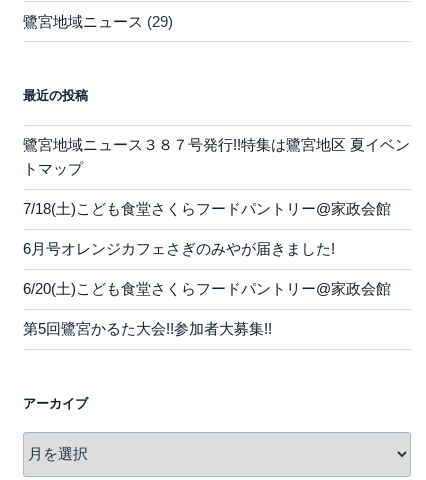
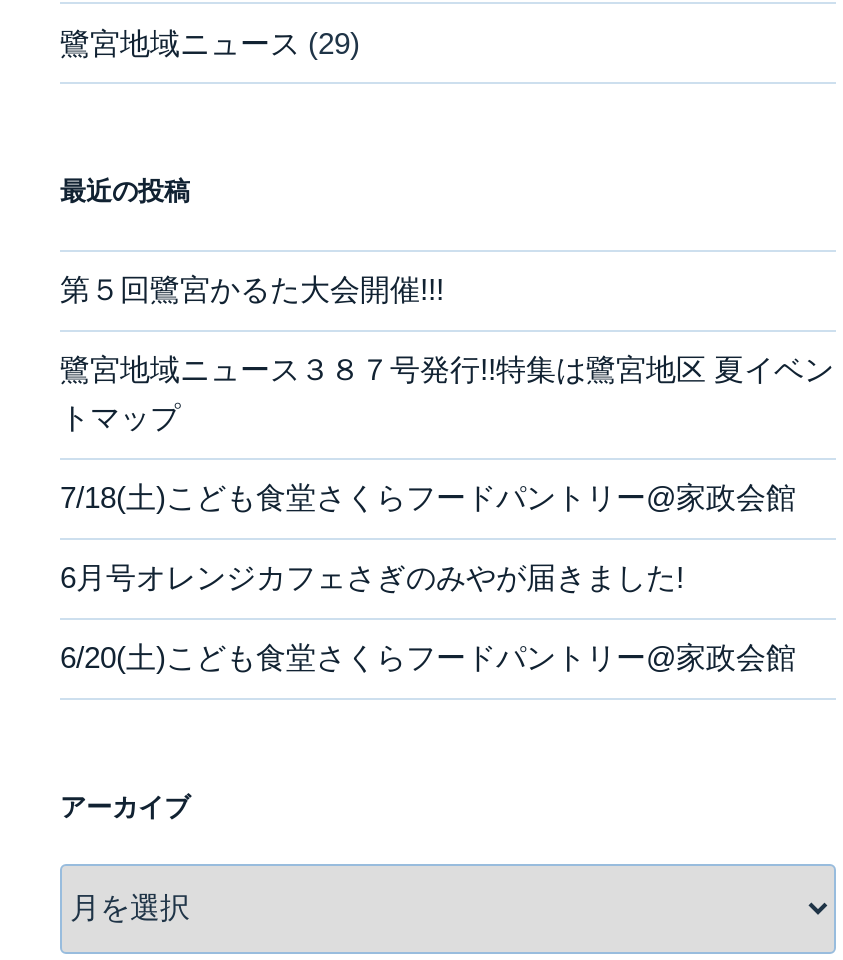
+ 第５回鷺宮かるた大会開催!!!

moved down: 鷺宮地域ニュース３８７号発行!!特集は鷺宮地区 夏イベン | トマップ | 7/18(土)こども食堂さくらフードパントリー@家政会館 | 6月号オレンジカフェさぎのみやが届きました! | 6/20(土)こども食堂さくらフードパントリー@家政会館

- 第5回鷺宮かるた大会!!参加者大募集!!
